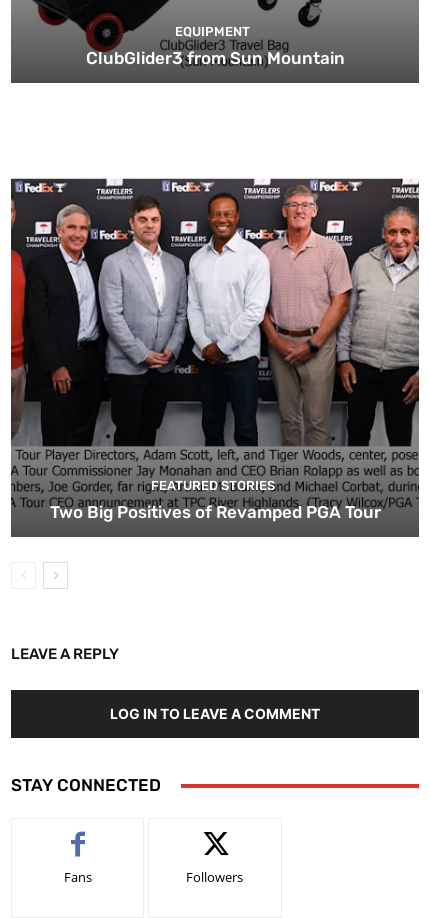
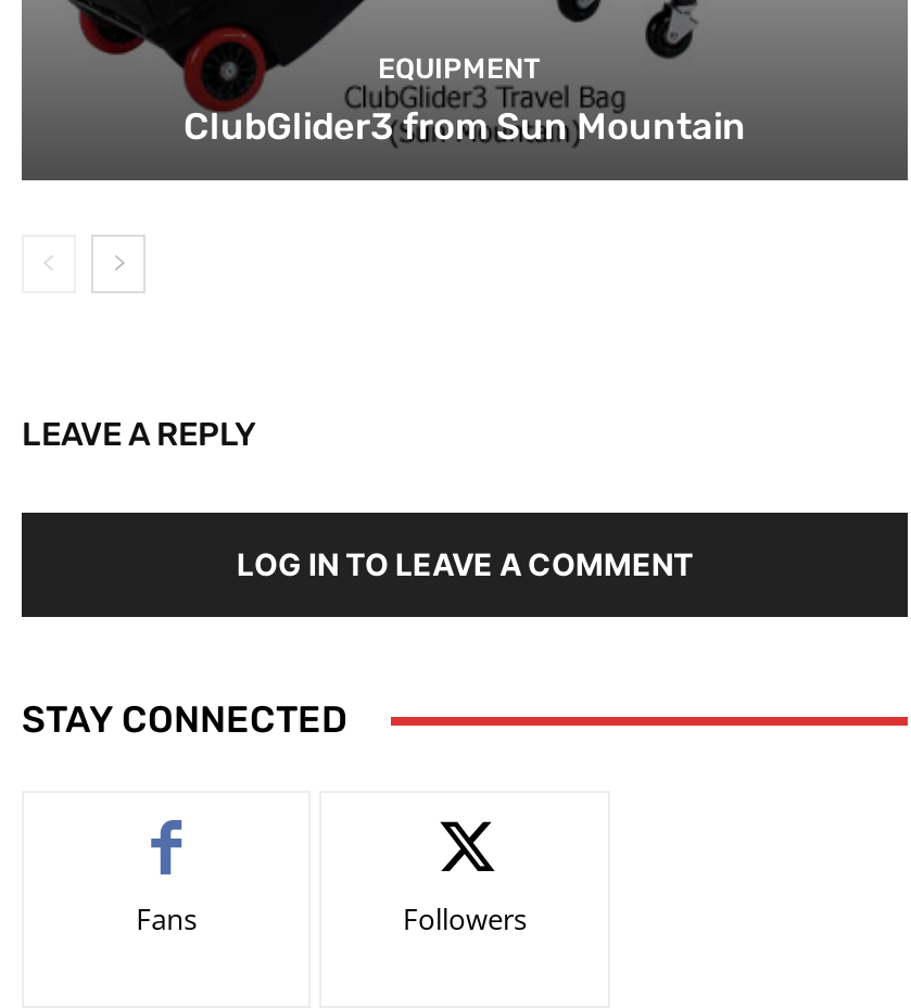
- [image]
- FEATURED STORIES
- Two Big Positives of Revamped PGA Tour
